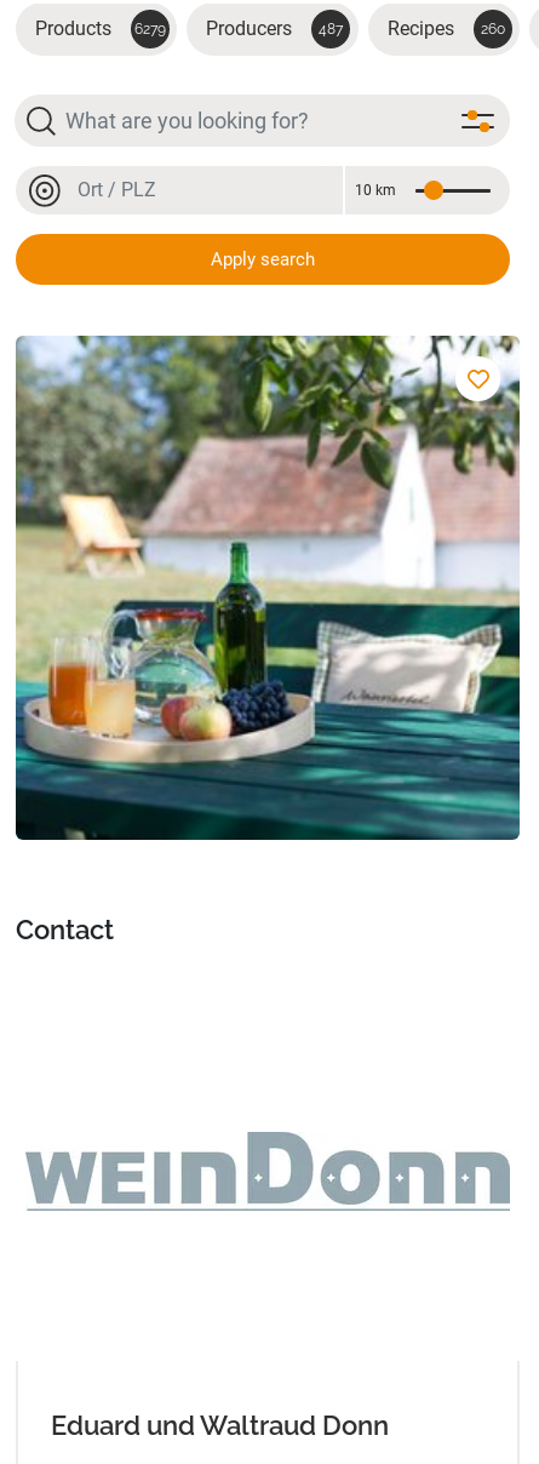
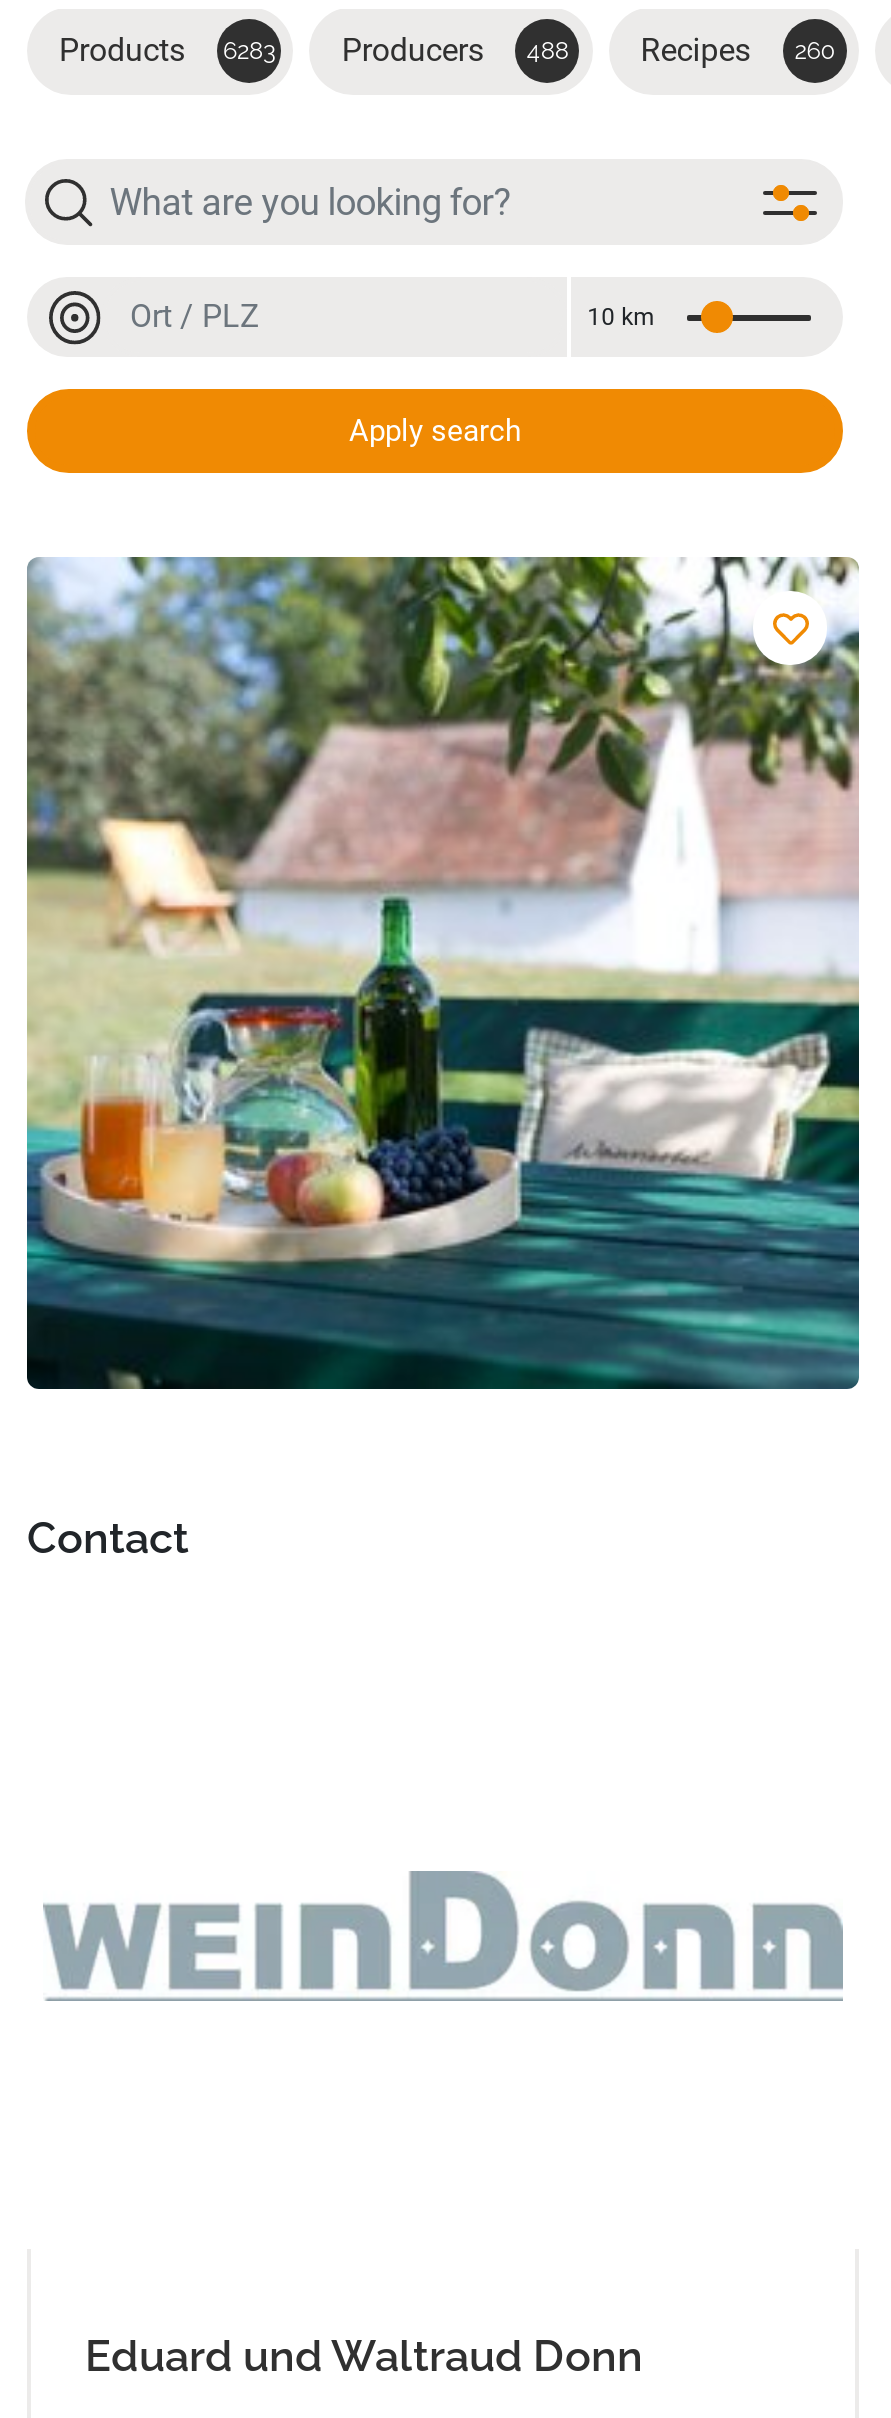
- Products 6279
+ Products 6283

- Producers 487
+ Producers 488
